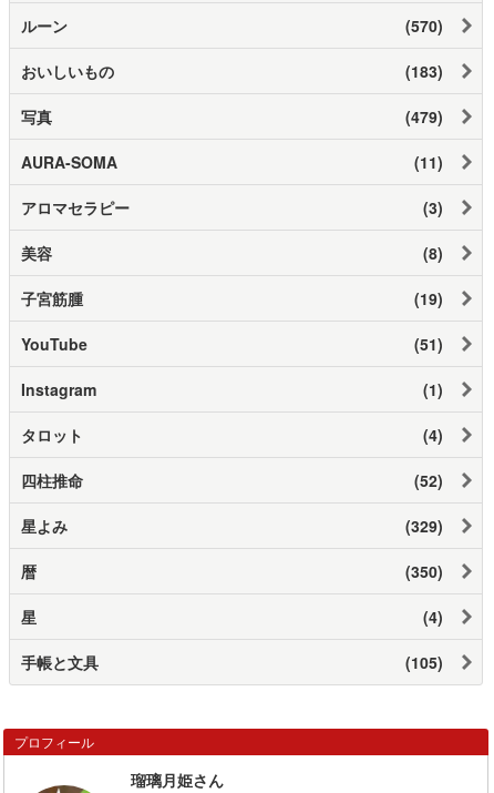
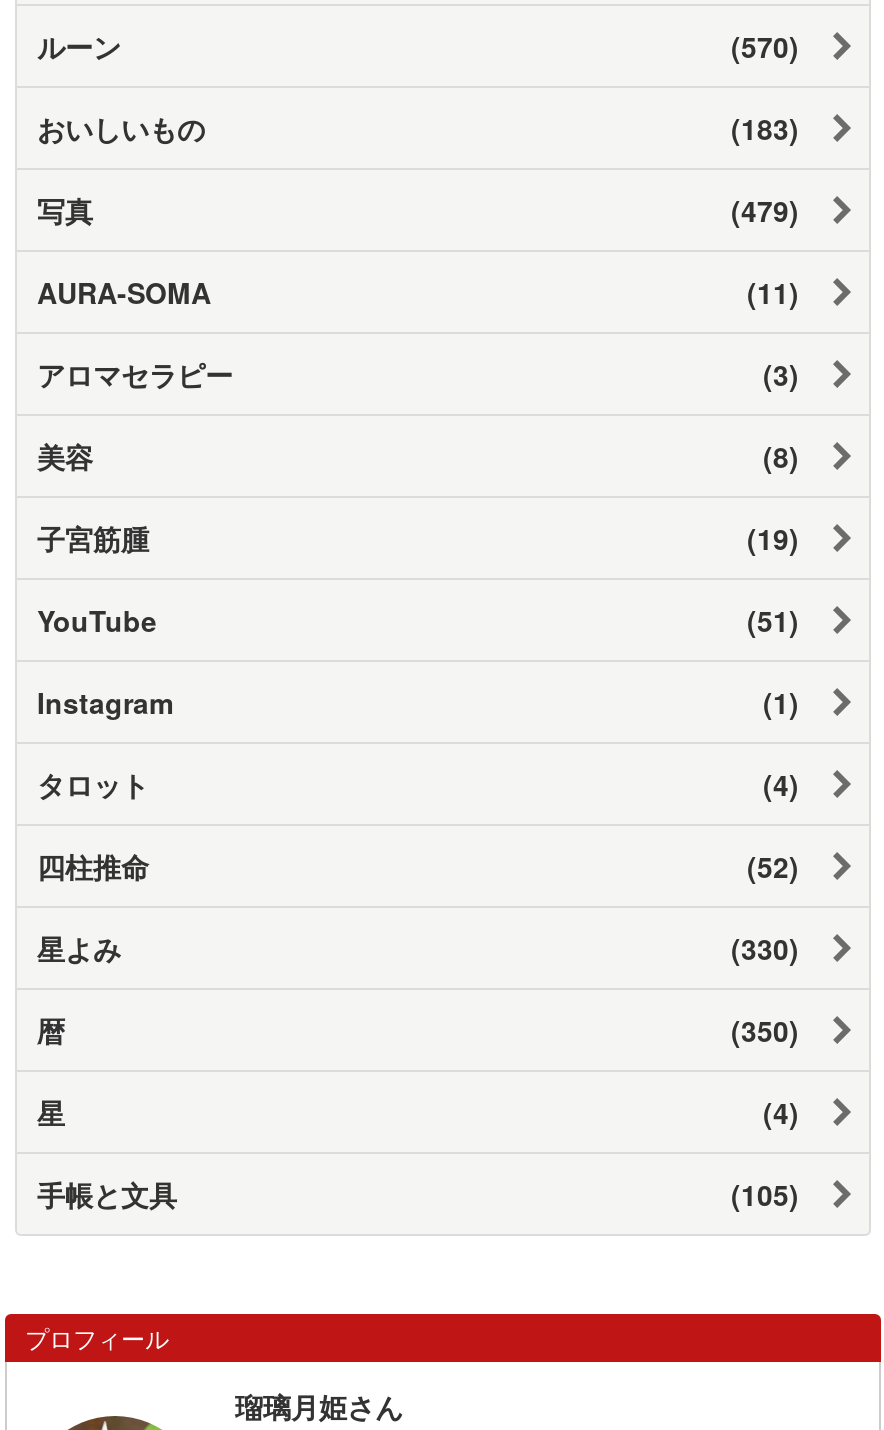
- (329)
+ (330)
